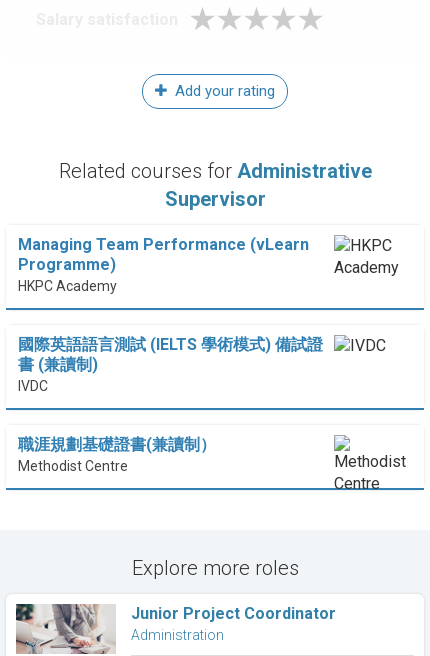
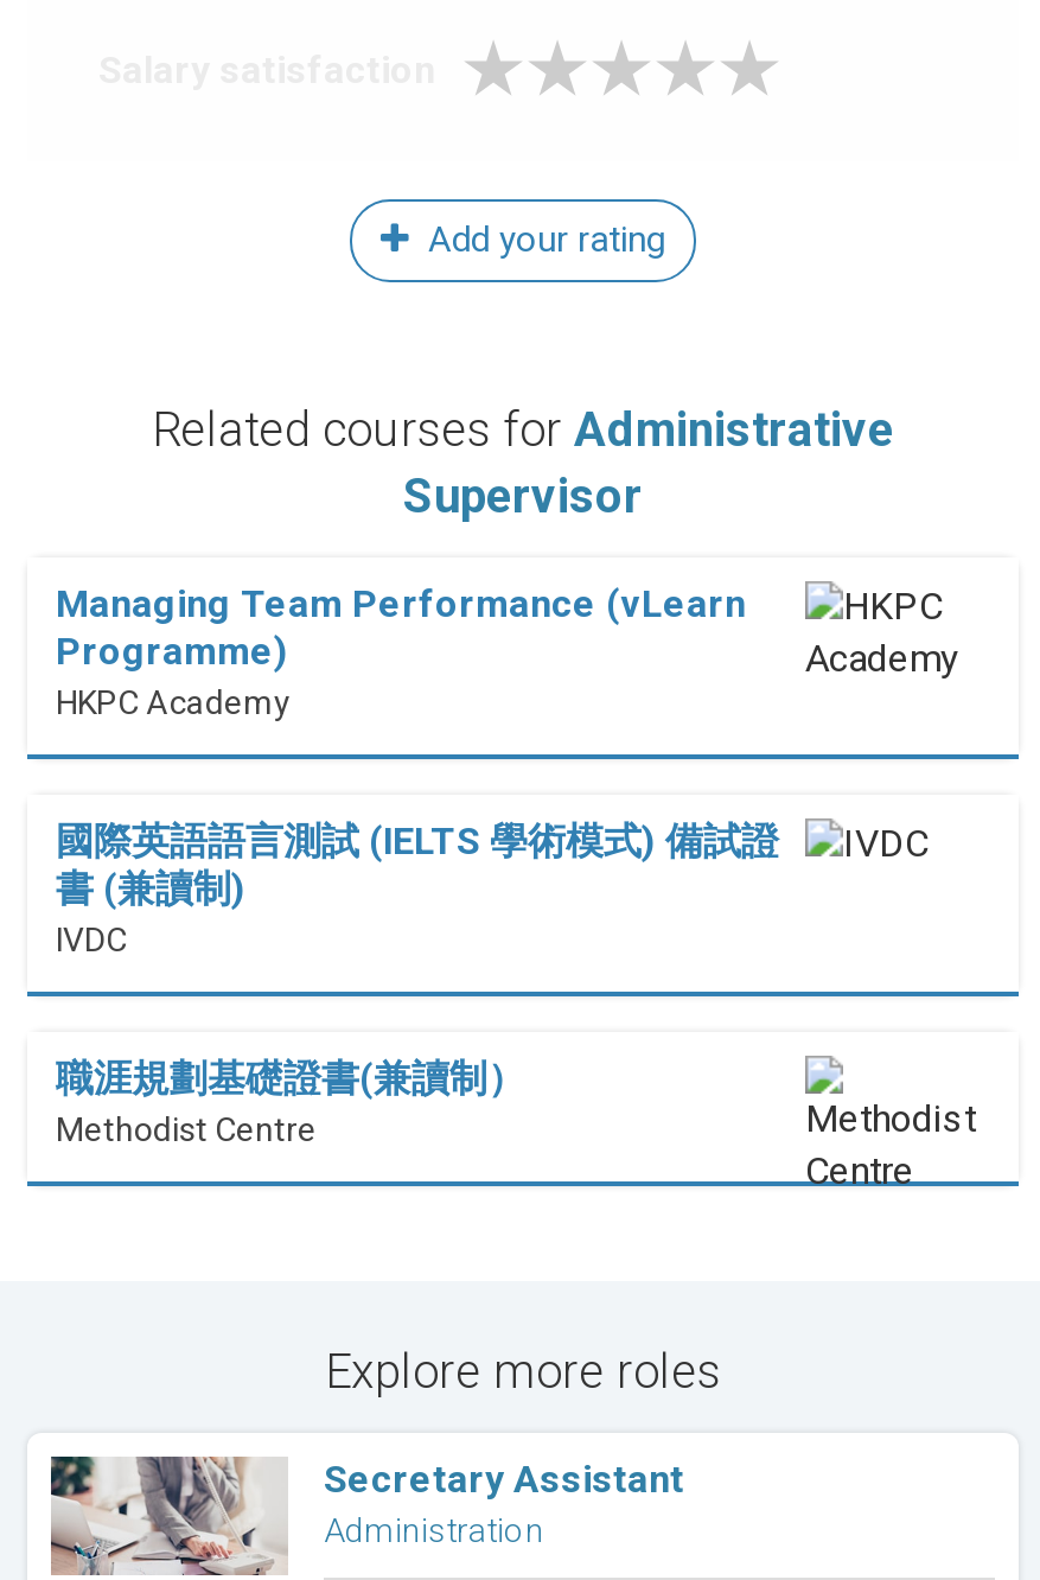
- Junior Project Coordinator
+ Secretary Assistant
